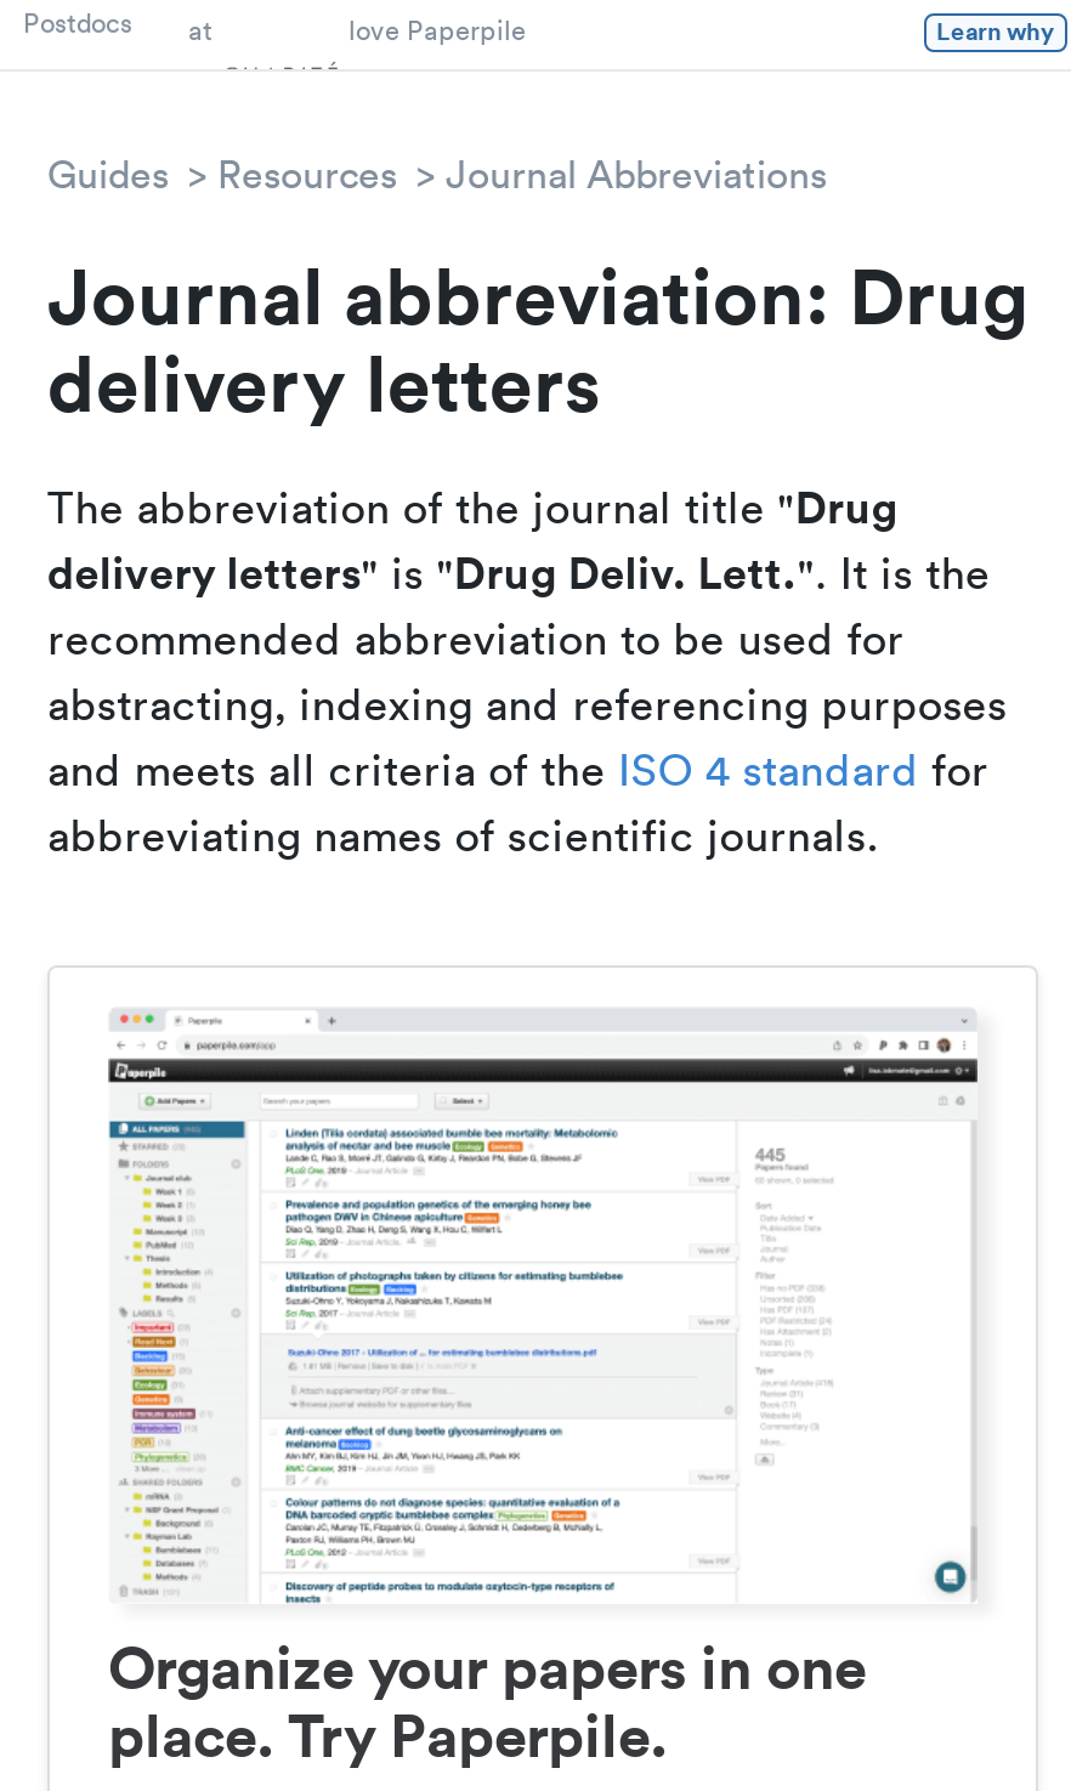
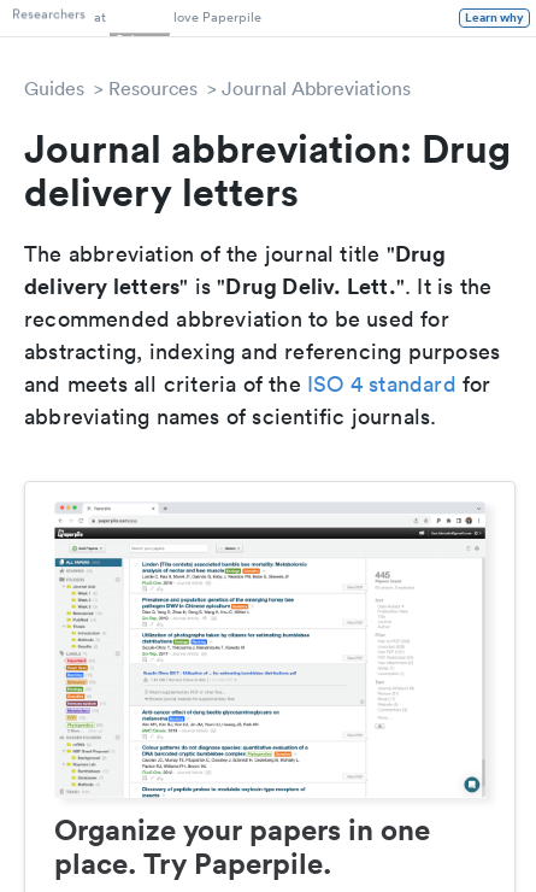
- Postdocs
- at
+ Researchers at
